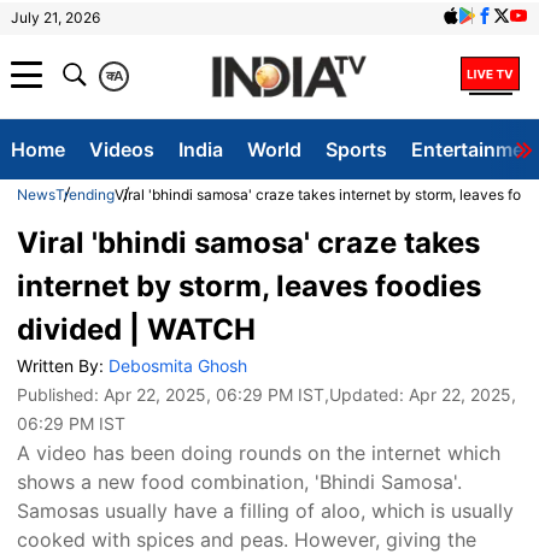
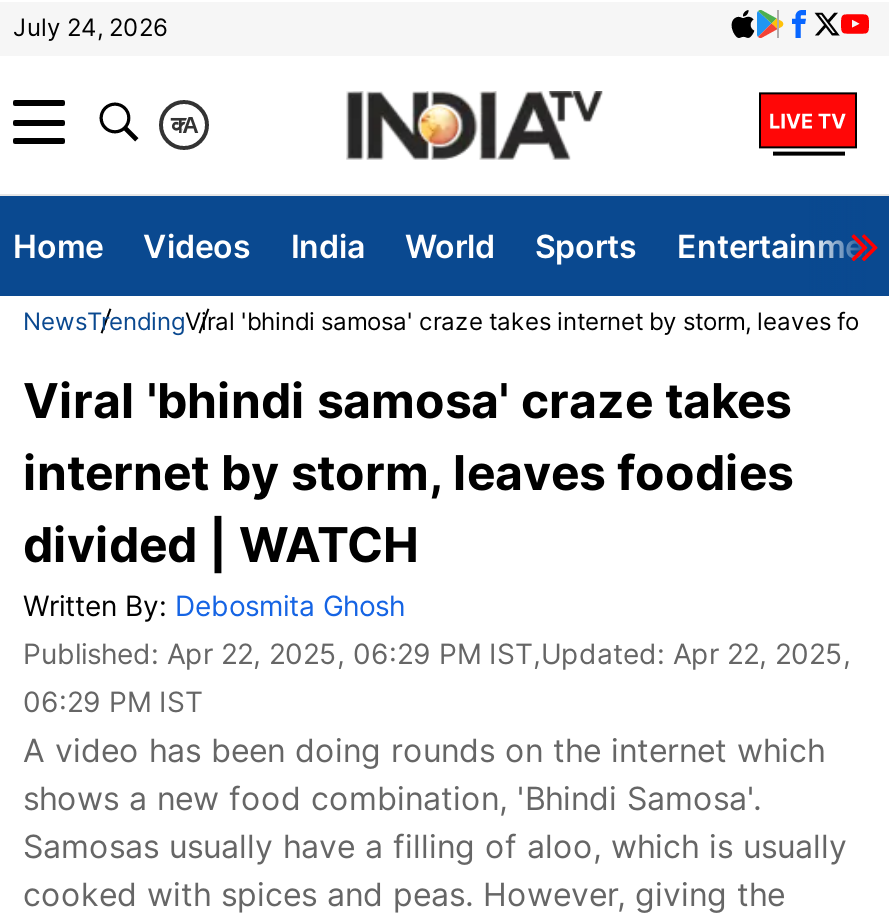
- July 21, 2026
+ July 24, 2026
